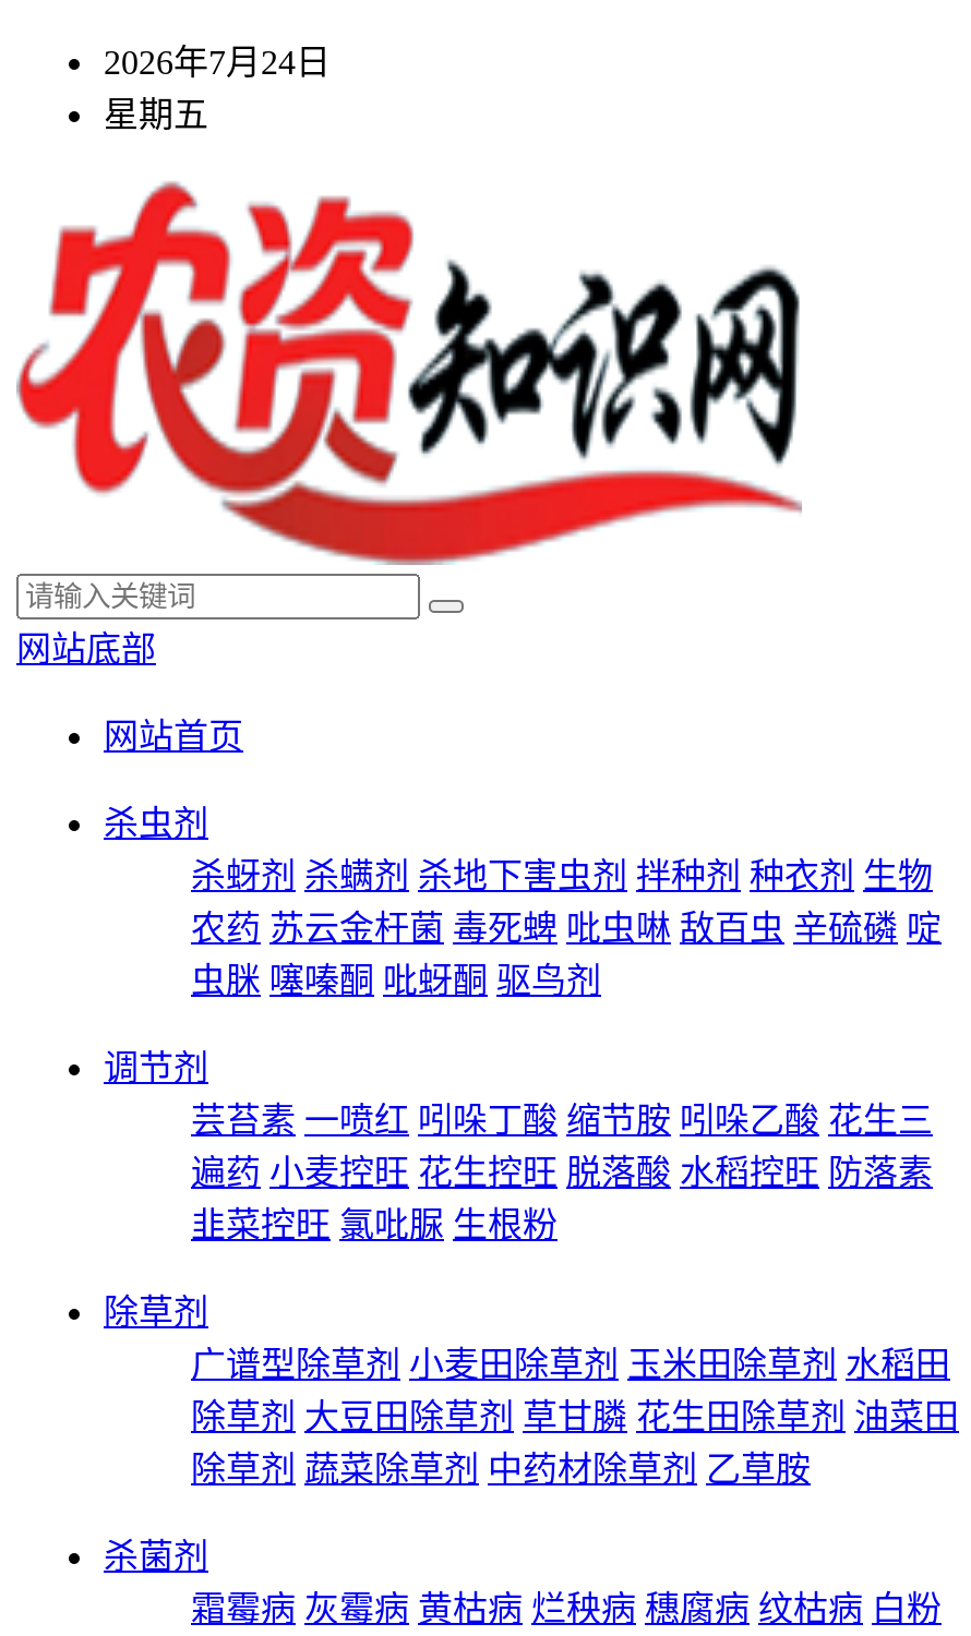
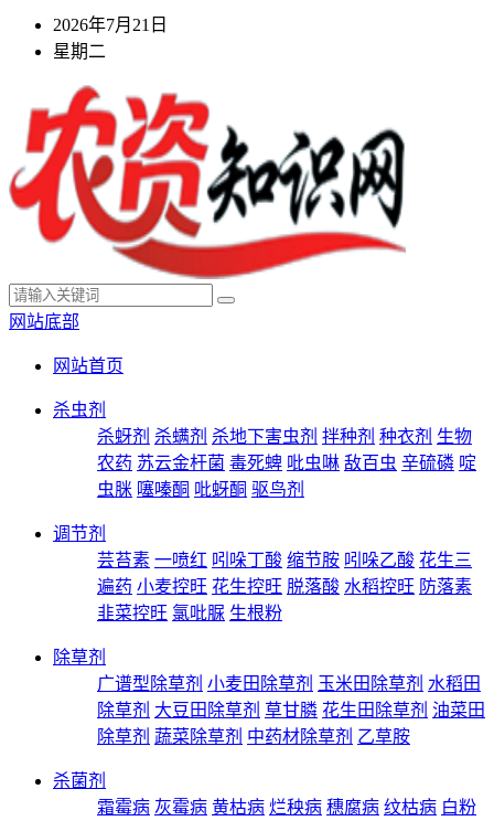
- 2026年7月24日
+ 2026年7月21日

- 星期五
+ 星期二
